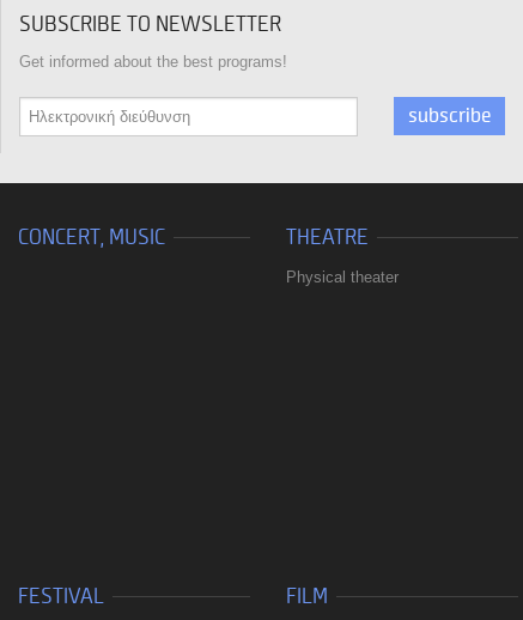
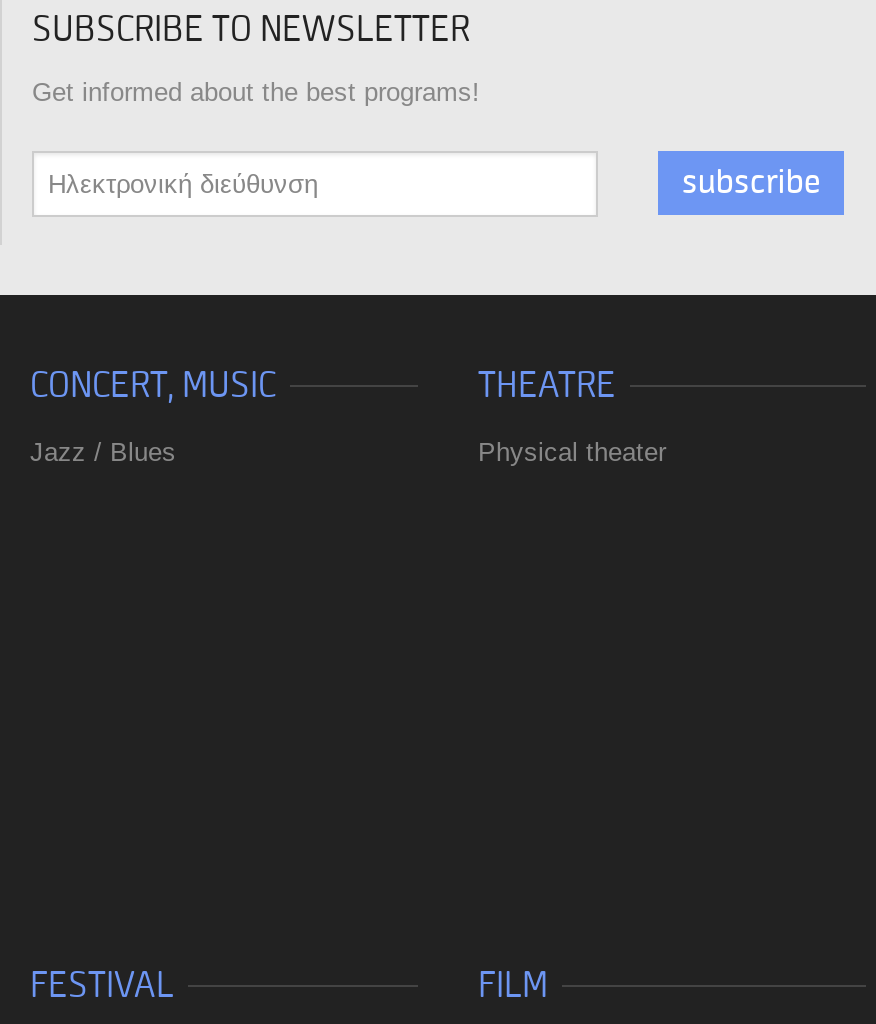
+ Jazz / Blues
